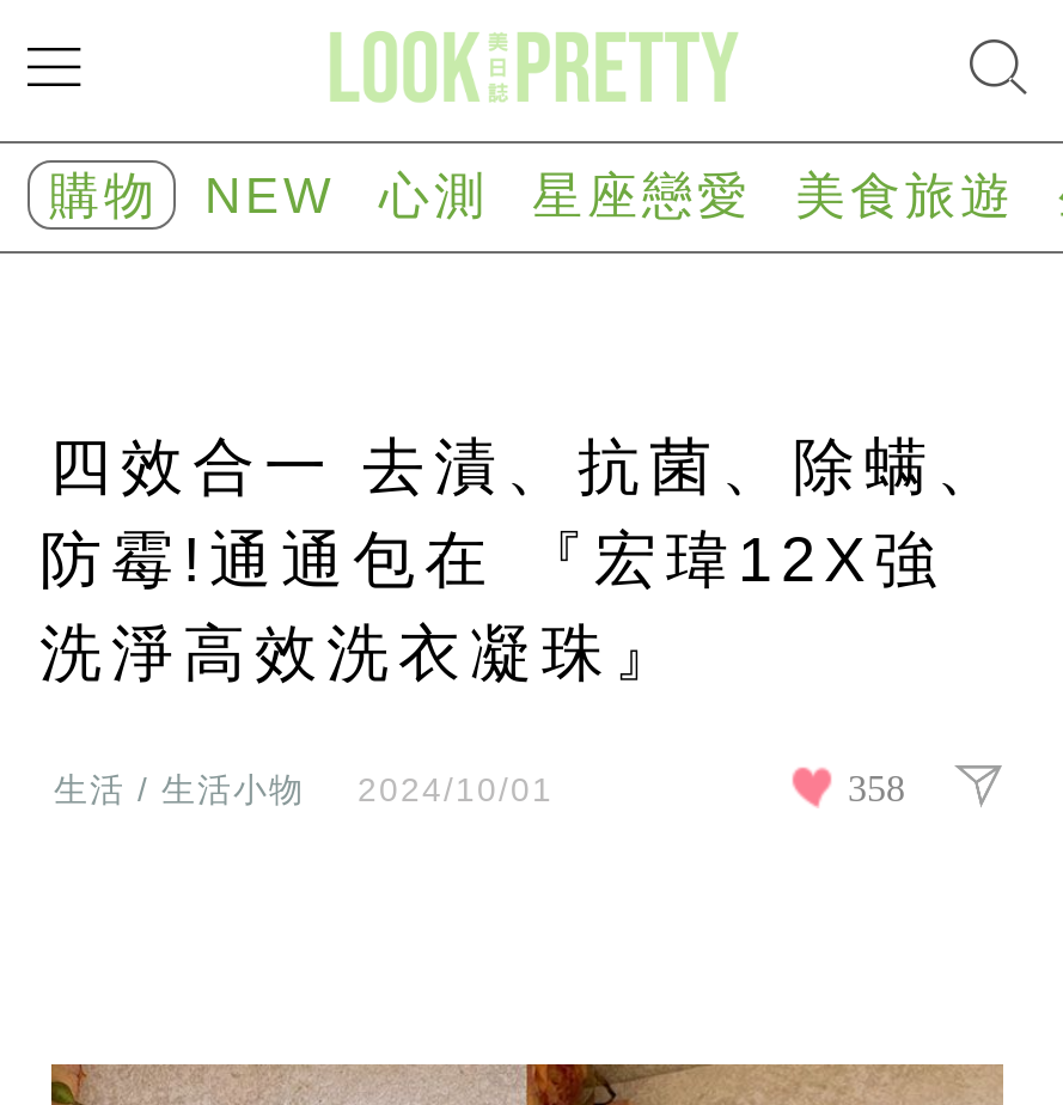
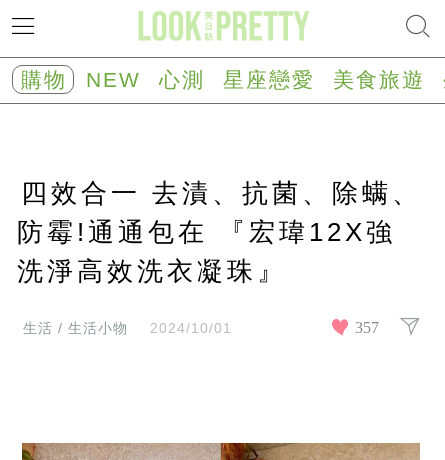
- 358
+ 357
